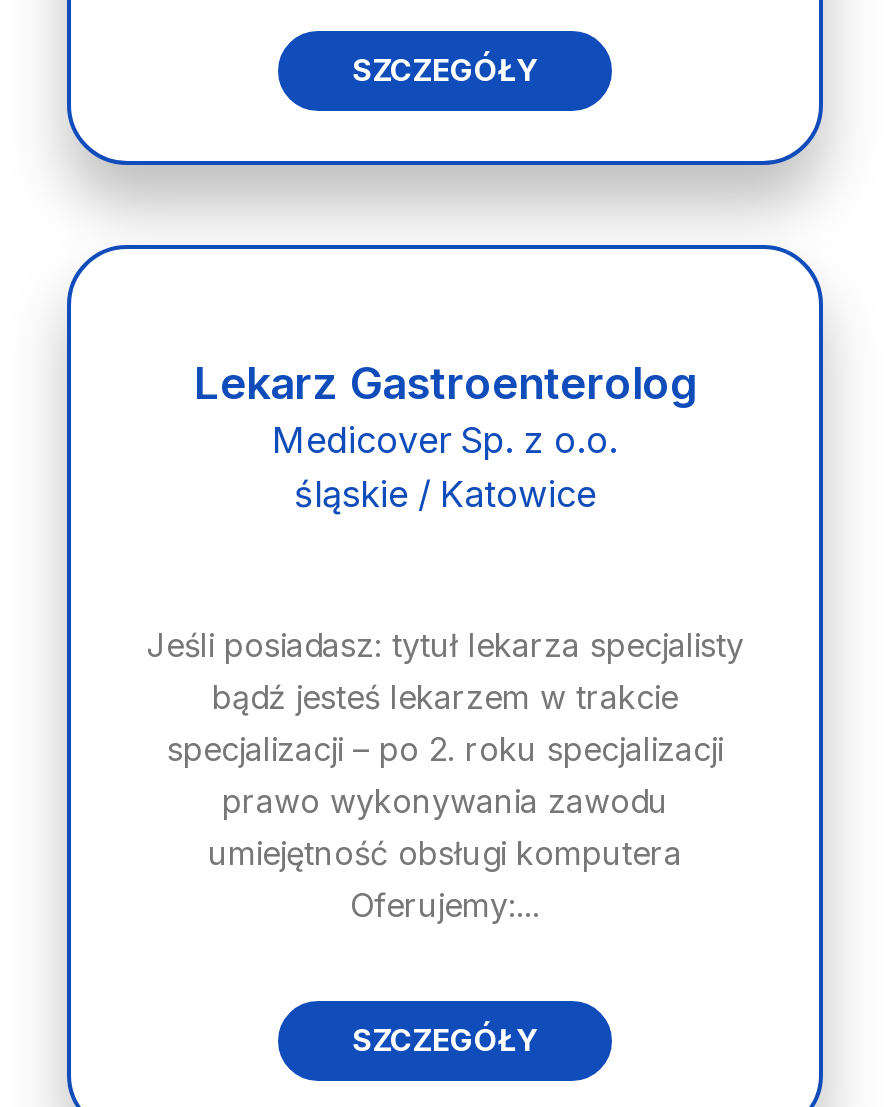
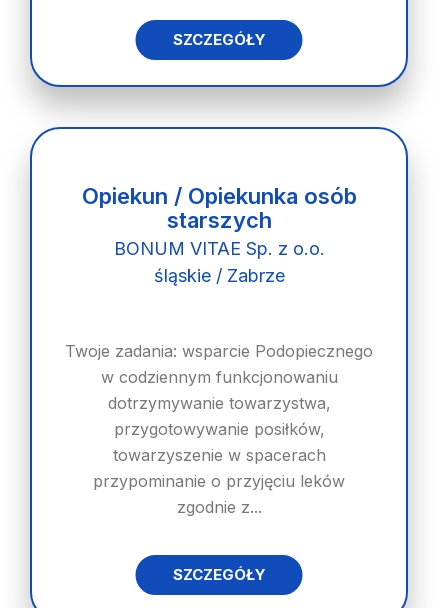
- Lekarz Gastroenterolog
- Medicover Sp. z o.o.
- śląskie / Katowice
+ Opiekun / Opiekunka osób
+ starszych
+ BONUM VITAE Sp. z o.o.
+ śląskie / Zabrze

- Jeśli posiadasz: tytuł lekarza specjalisty
- bądź jesteś lekarzem w trakcie
- specjalizacji – po 2. roku specjalizacji
- prawo wykonywania zawodu
- umiejętność obsługi komputera
- Oferujemy:...
+ Twoje zadania: wsparcie Podopiecznego
+ w codziennym funkcjonowaniu
+ dotrzymywanie towarzystwa,
+ przygotowywanie posiłków,
+ towarzyszenie w spacerach
+ przypominanie o przyjęciu leków
+ zgodnie z...
